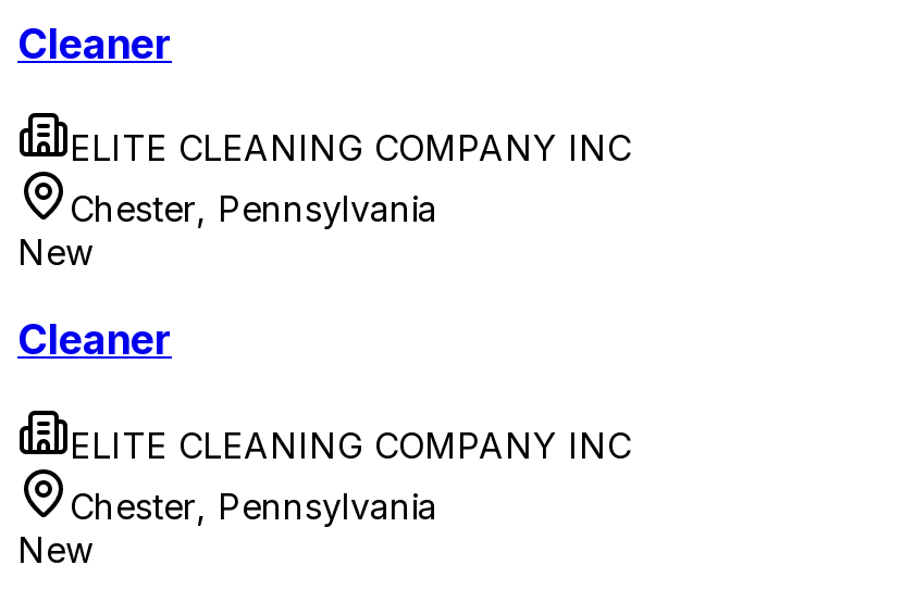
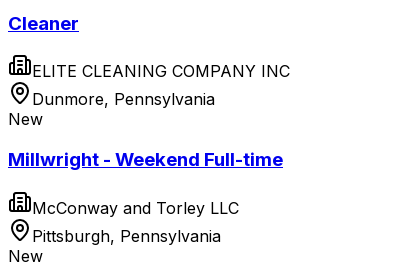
- Chester, Pennsylvania
+ Dunmore, Pennsylvania

- Cleaner
+ Millwright - Weekend Full-time

- ELITE CLEANING COMPANY INC
- Chester, Pennsylvania
+ McConway and Torley LLC
+ Pittsburgh, Pennsylvania
